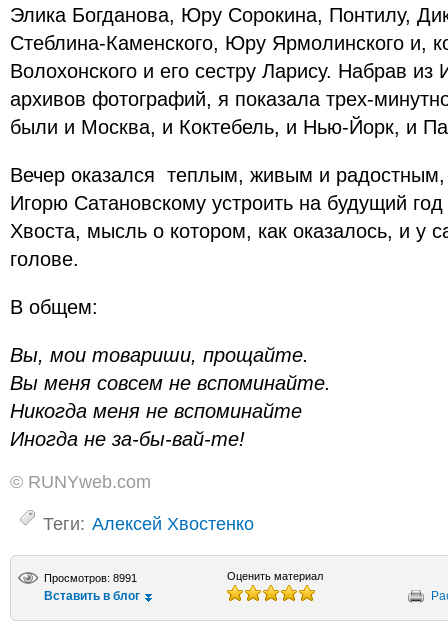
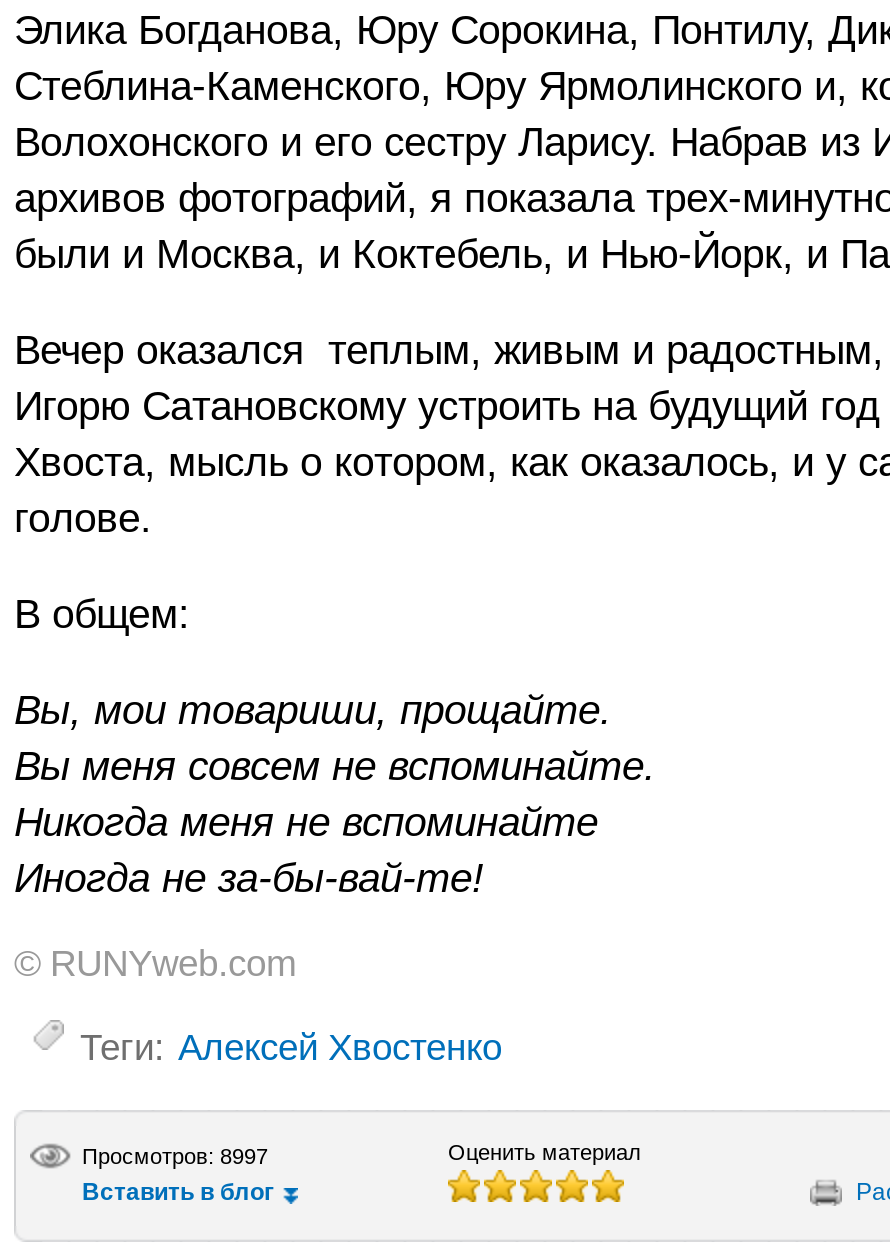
- Просмотров: 8991
+ Просмотров: 8997
